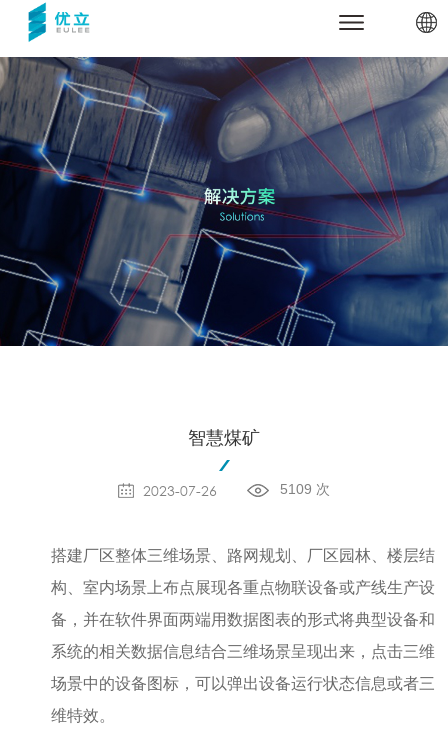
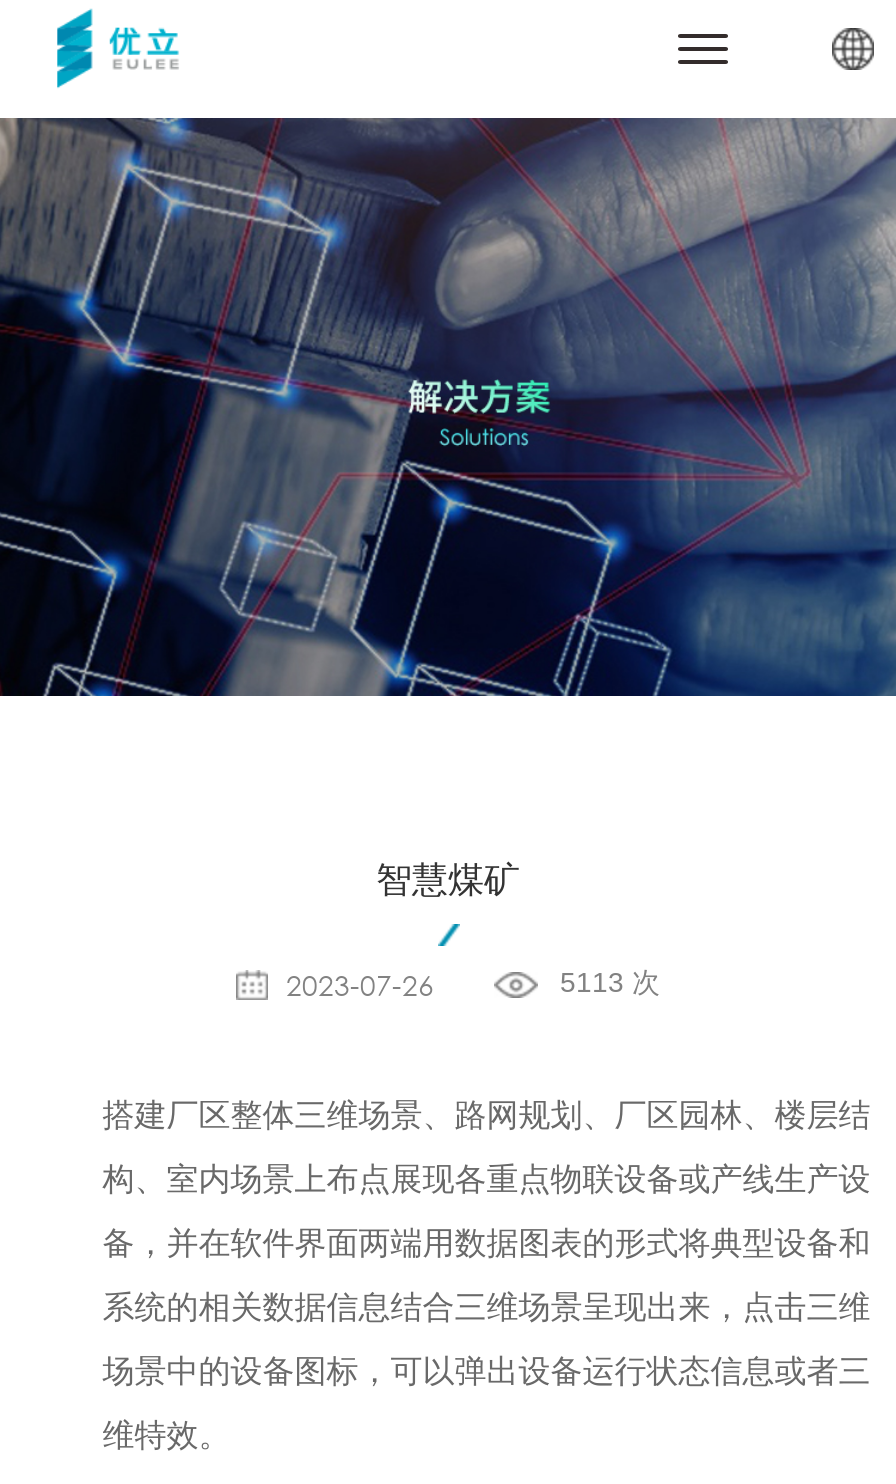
- 5109 次
+ 5113 次
